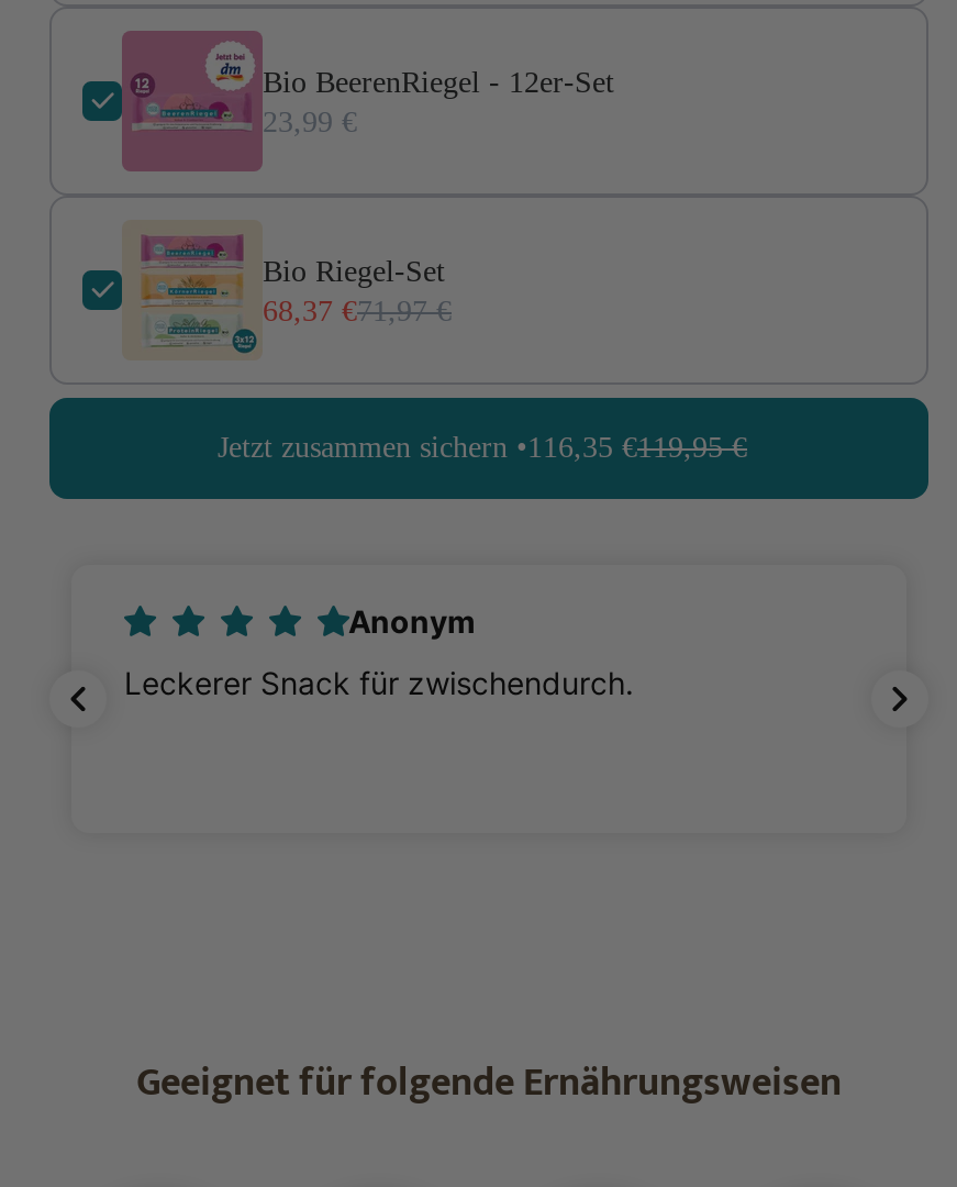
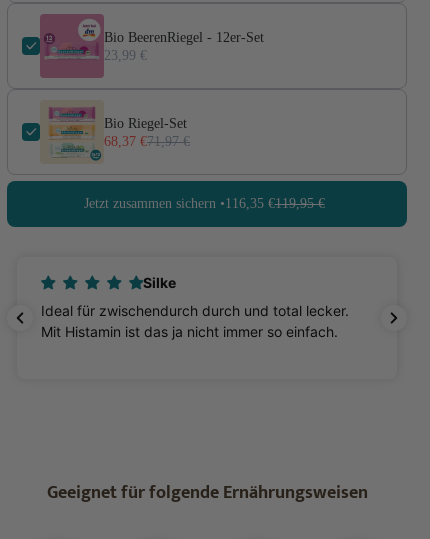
- Anonym
+ Silke

- Leckerer Snack für zwischendurch.
+ Ideal für zwischendurch durch und total lecker.
+ Mit Histamin ist das ja nicht immer so einfach.
